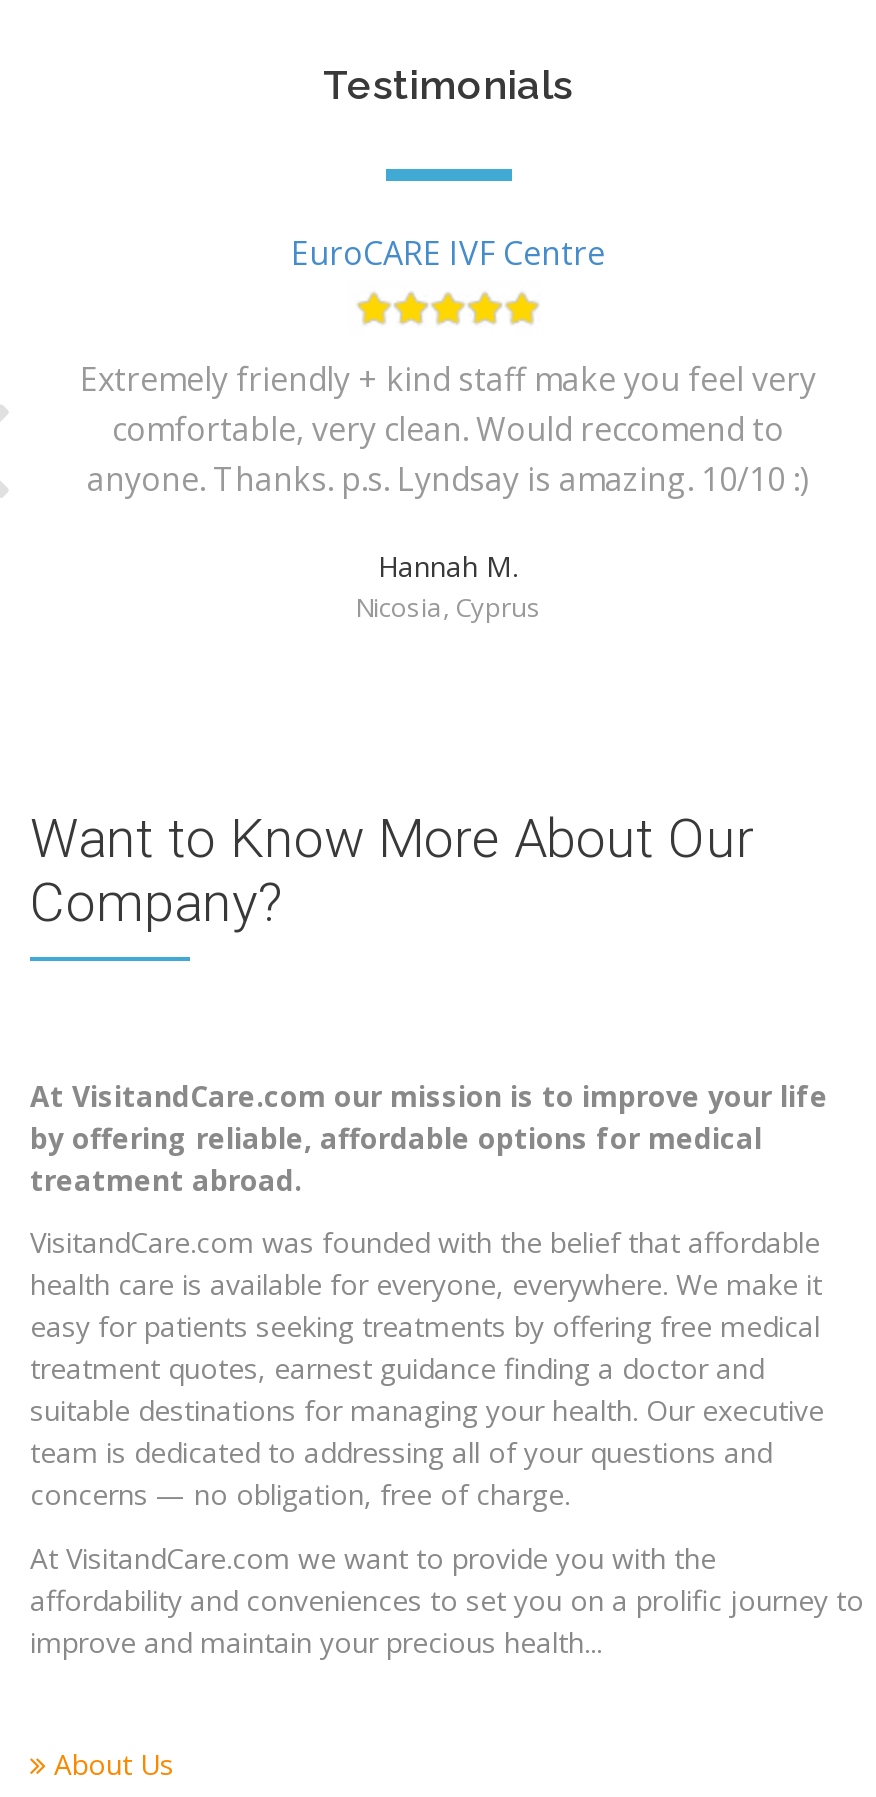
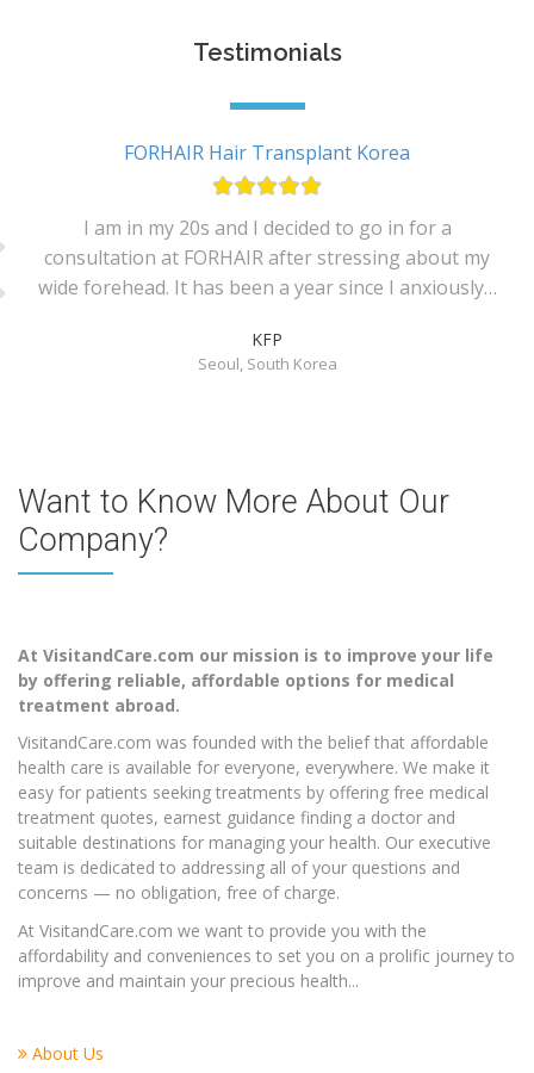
- EuroCARE IVF Centre
+ FORHAIR Hair Transplant Korea

- Extremely friendly + kind staff make you feel very
- comfortable, very clean. Would reccomend to
- anyone. Thanks. p.s. Lyndsay is amazing. 10/10 :)
+ I am in my 20s and I decided to go in for a
+ consultation at FORHAIR after stressing about my
+ wide forehead. It has been a year since I anxiously…

- Hannah M.
- Nicosia, Cyprus
+ KFP
+ Seoul, South Korea
